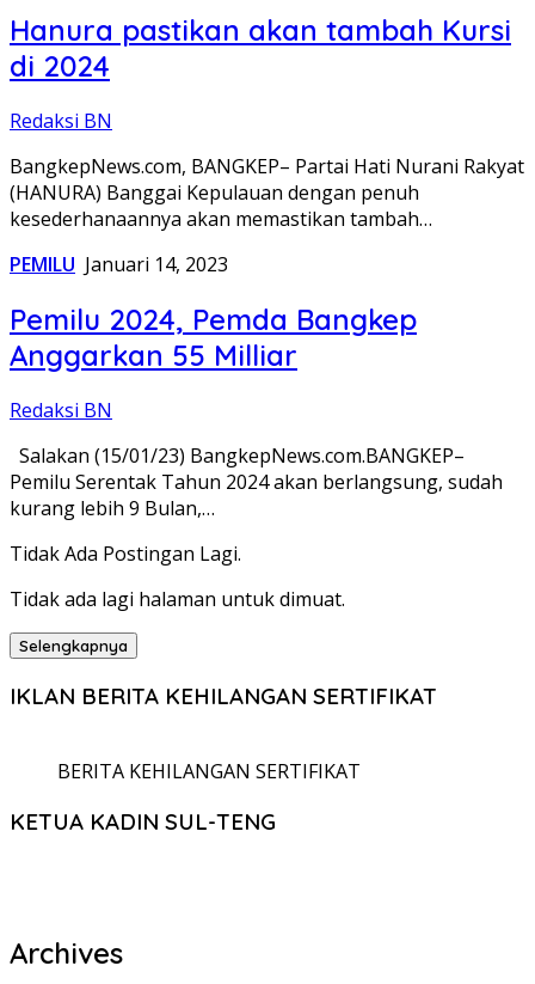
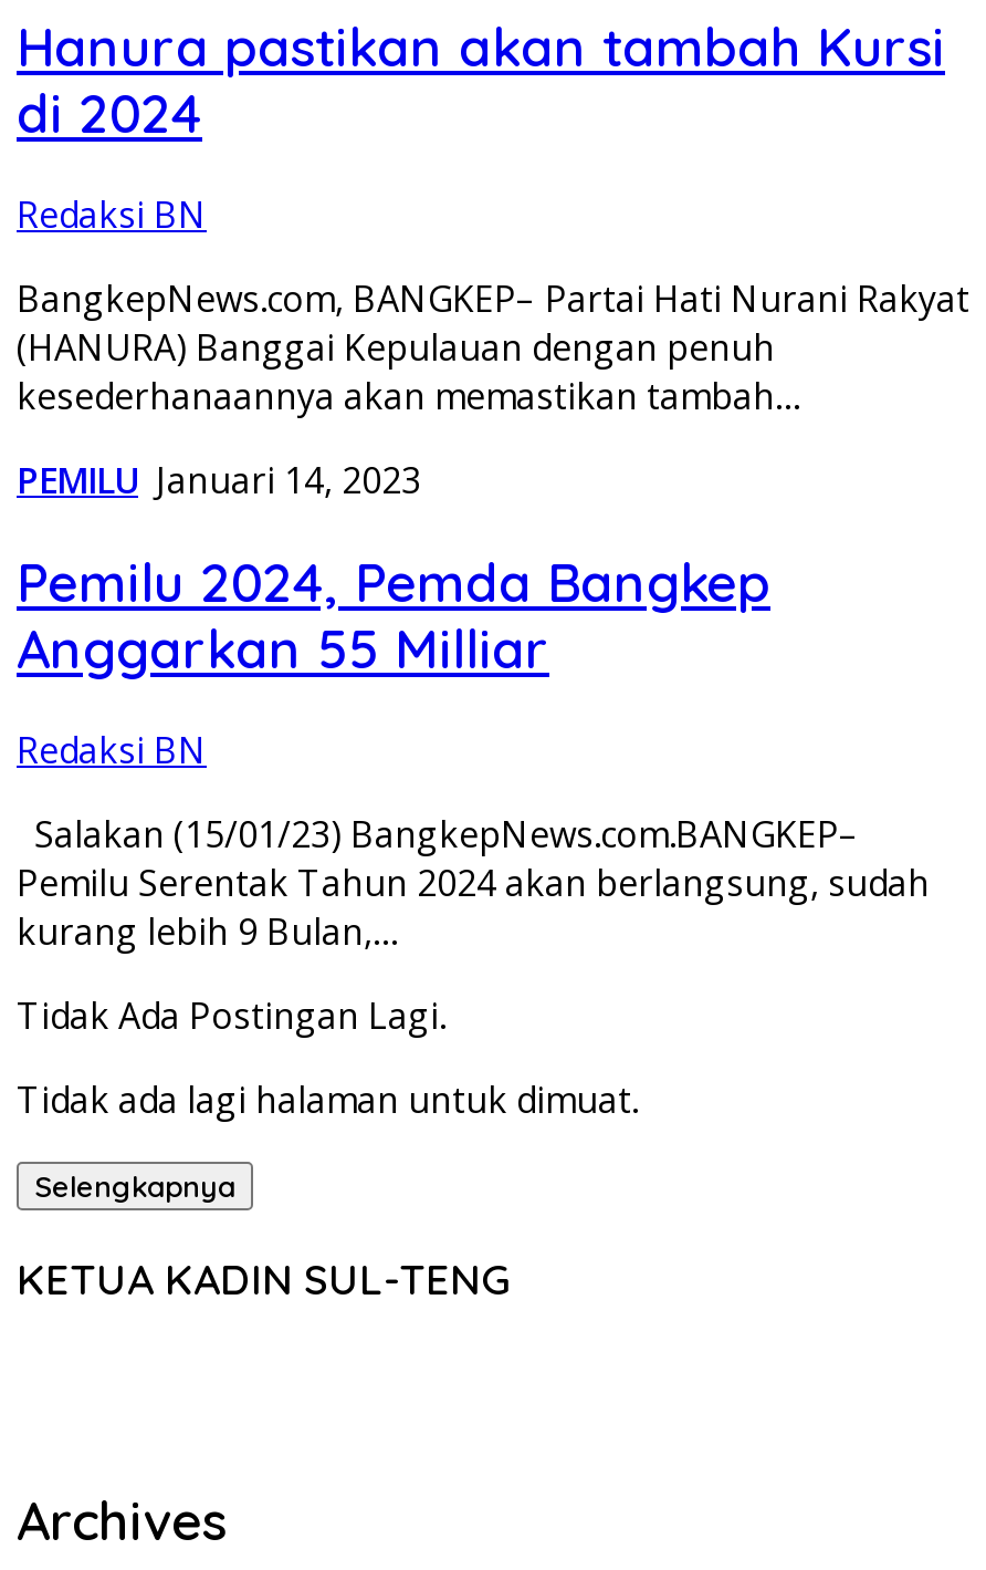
- IKLAN BERITA KEHILANGAN SERTIFIKAT
- BERITA KEHILANGAN SERTIFIKAT
